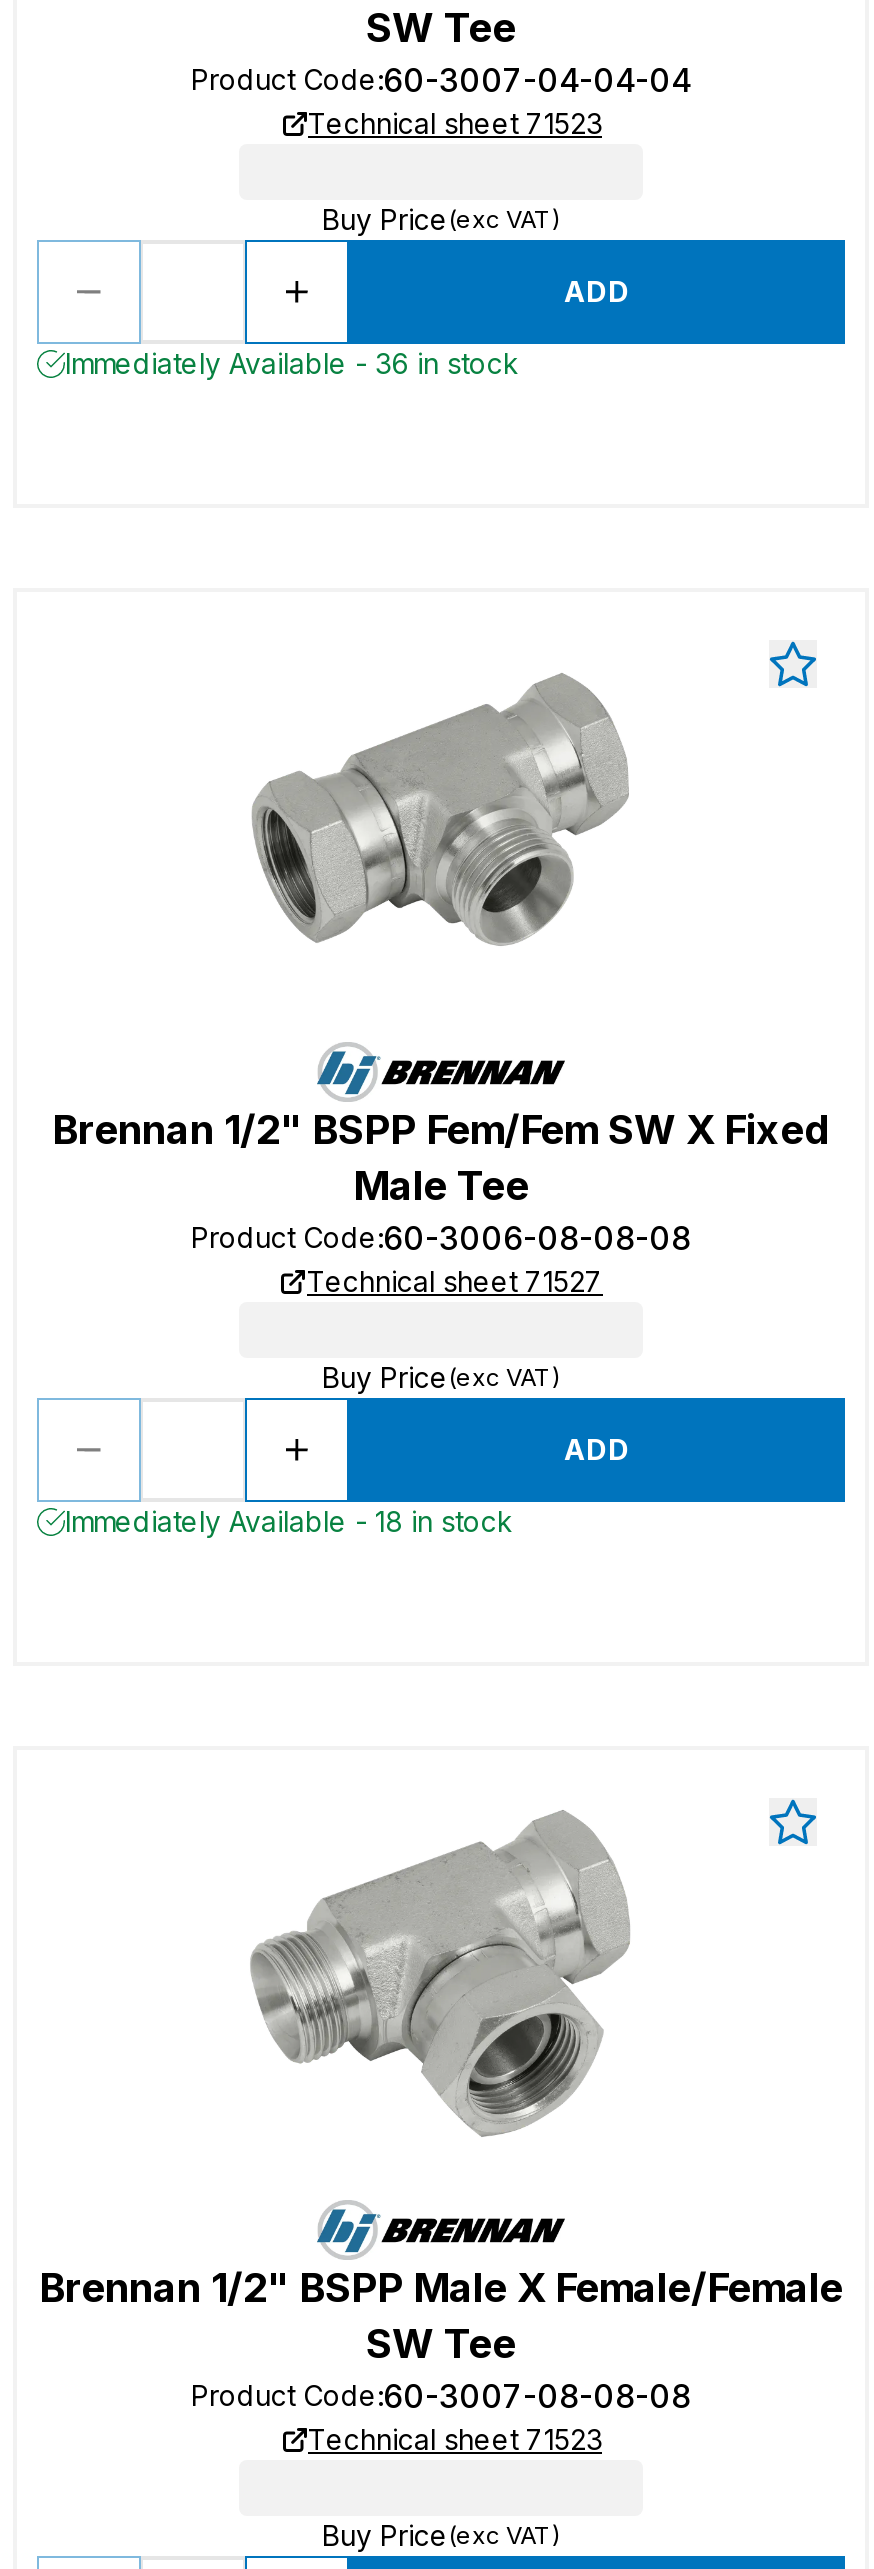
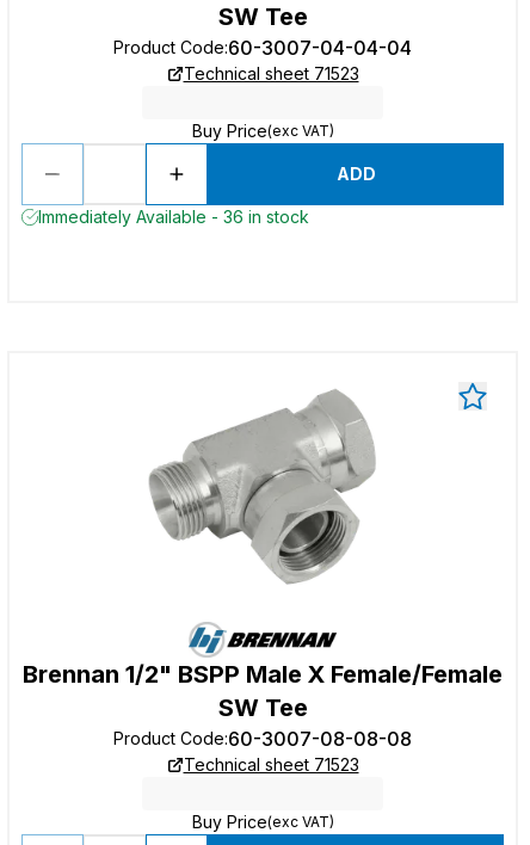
- [image]

- Brennan 1/2" BSPP Fem/Fem SW X Fixed
- Male Tee
- Product Code:60-3006-08-08-08
- Technical sheet 71527
- Buy Price (exc VAT)
- ADD
- Immediately Available - 18 in stock
